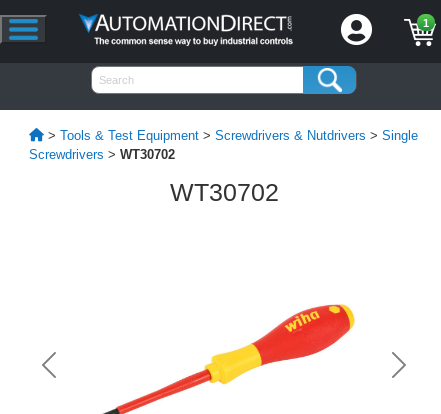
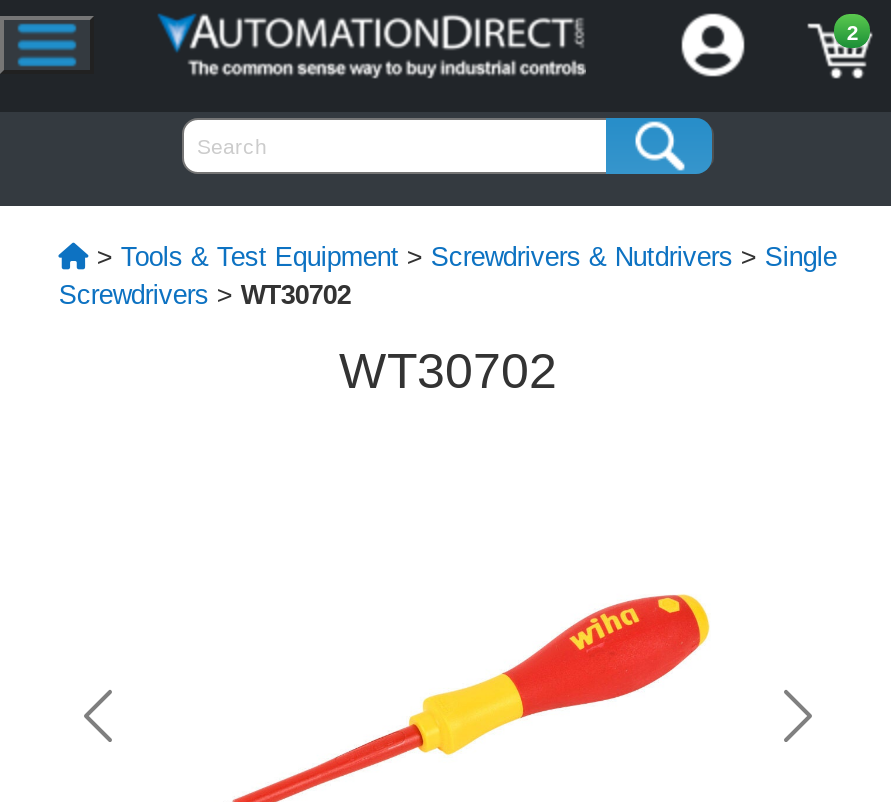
- 1
+ 2
